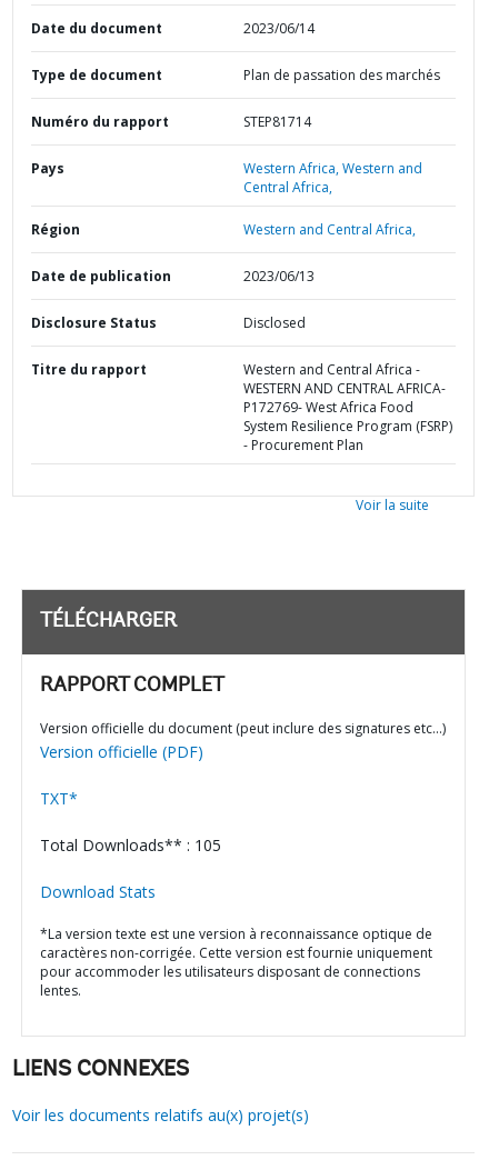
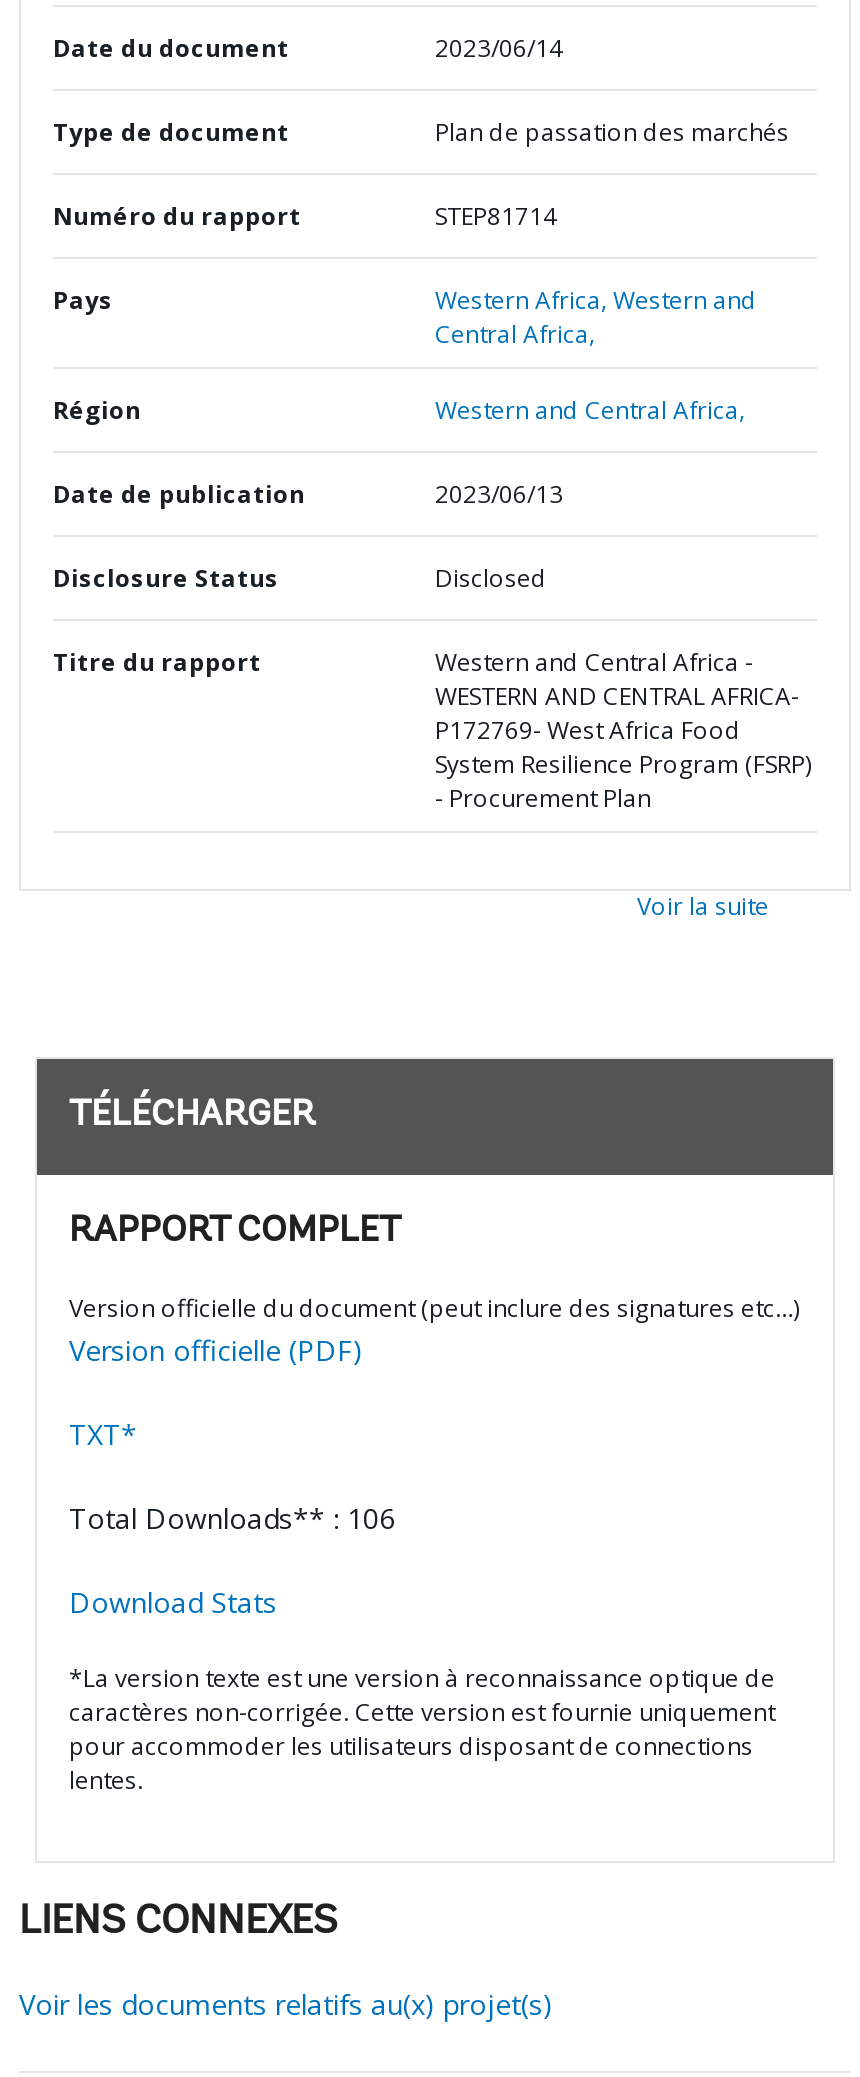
- Total Downloads** : 105
+ Total Downloads** : 106
